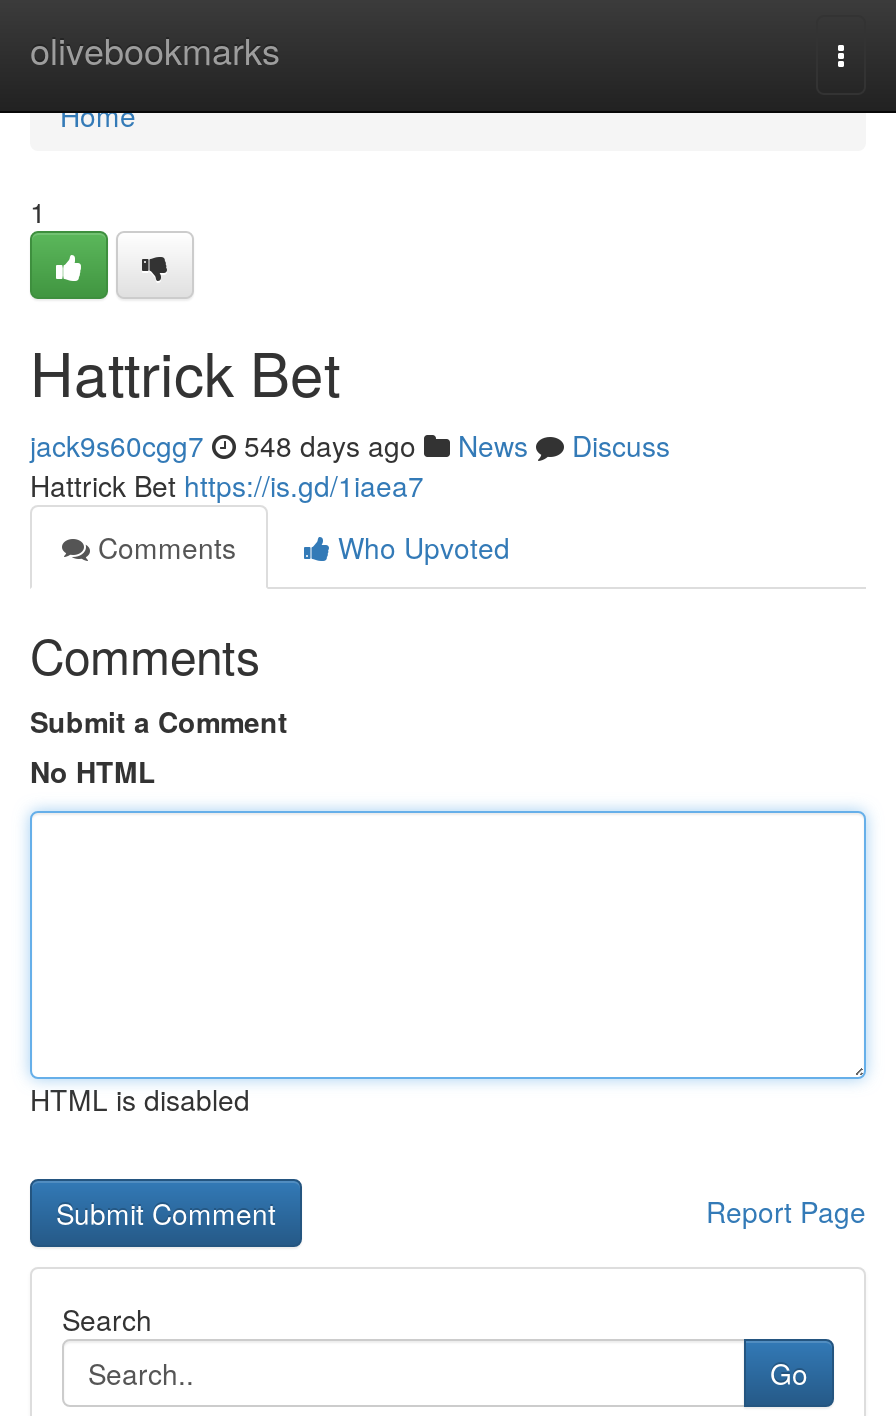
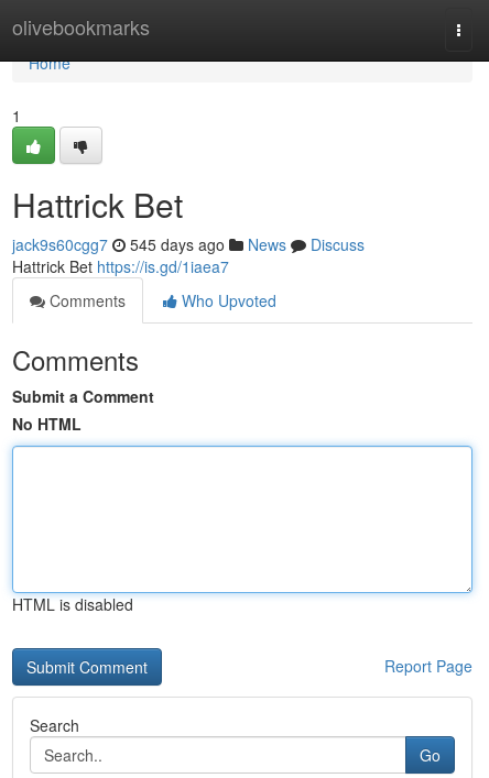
- jack9s60cgg7 548 days ago News Discuss
+ jack9s60cgg7 545 days ago News Discuss
